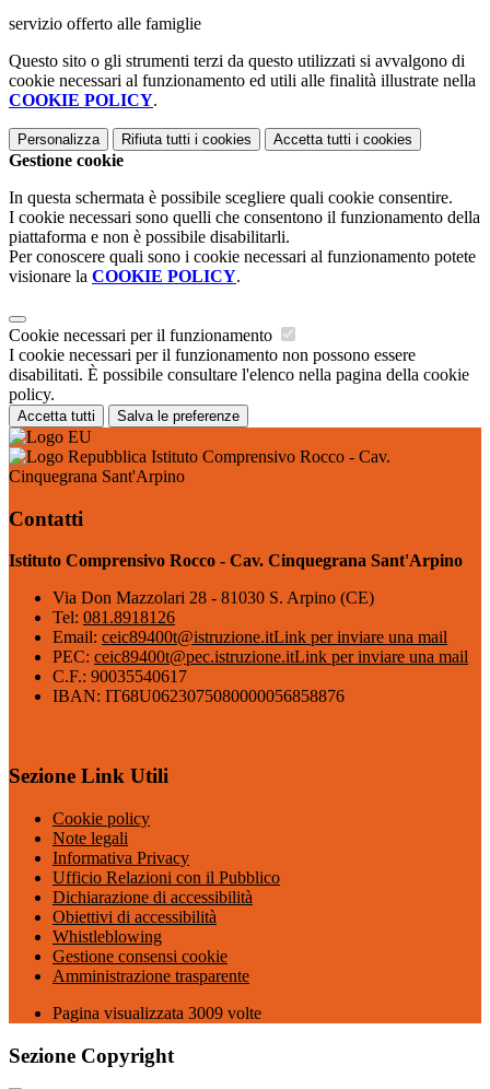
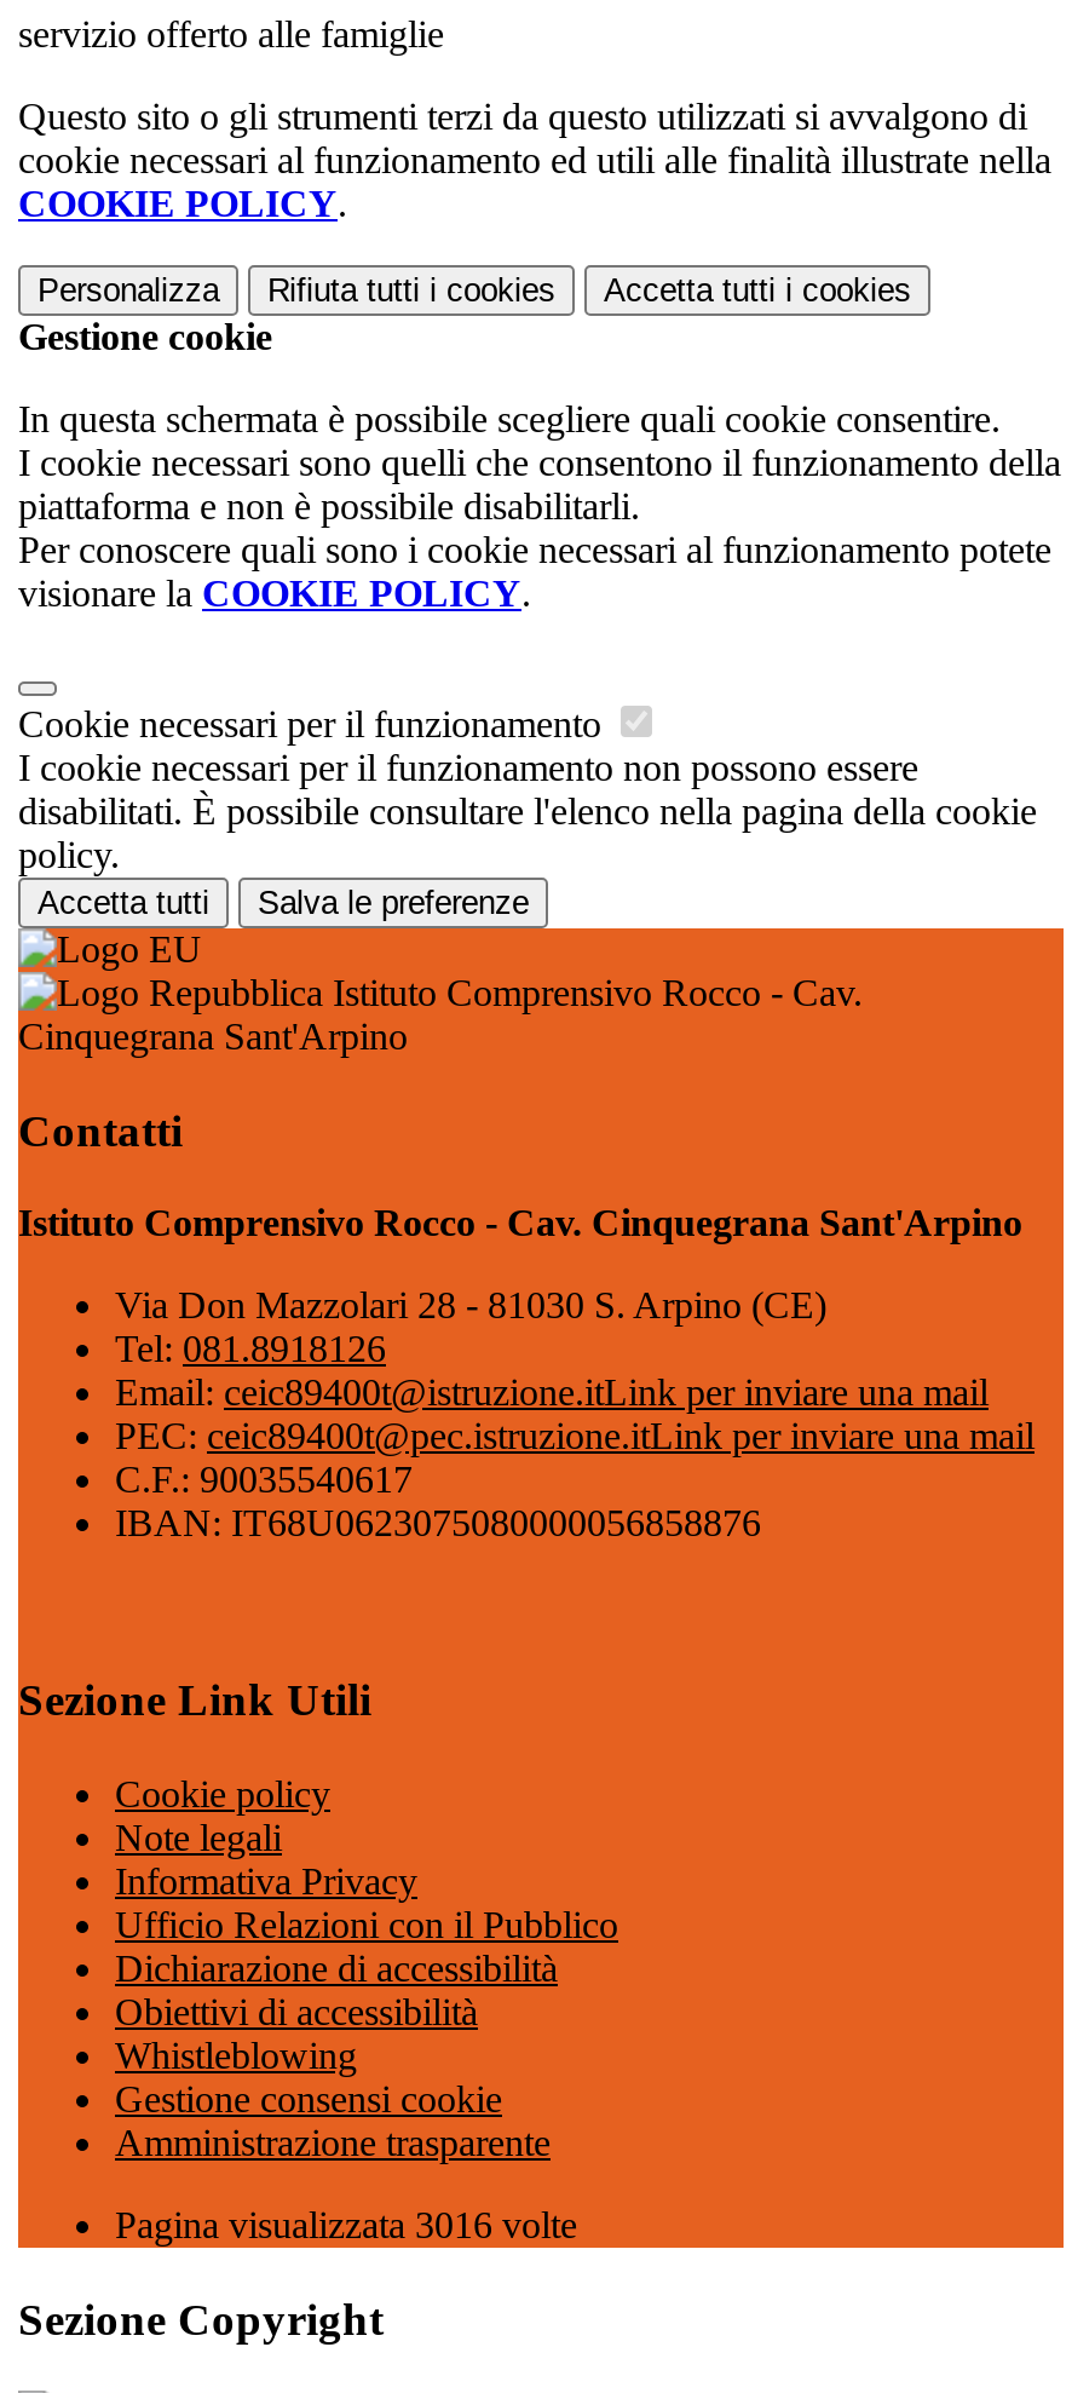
- Pagina visualizzata 3009 volte
+ Pagina visualizzata 3016 volte
